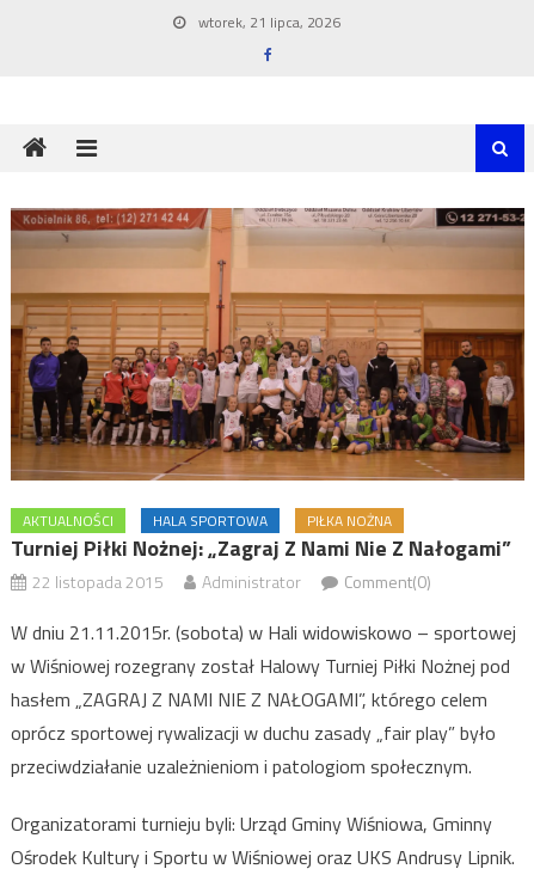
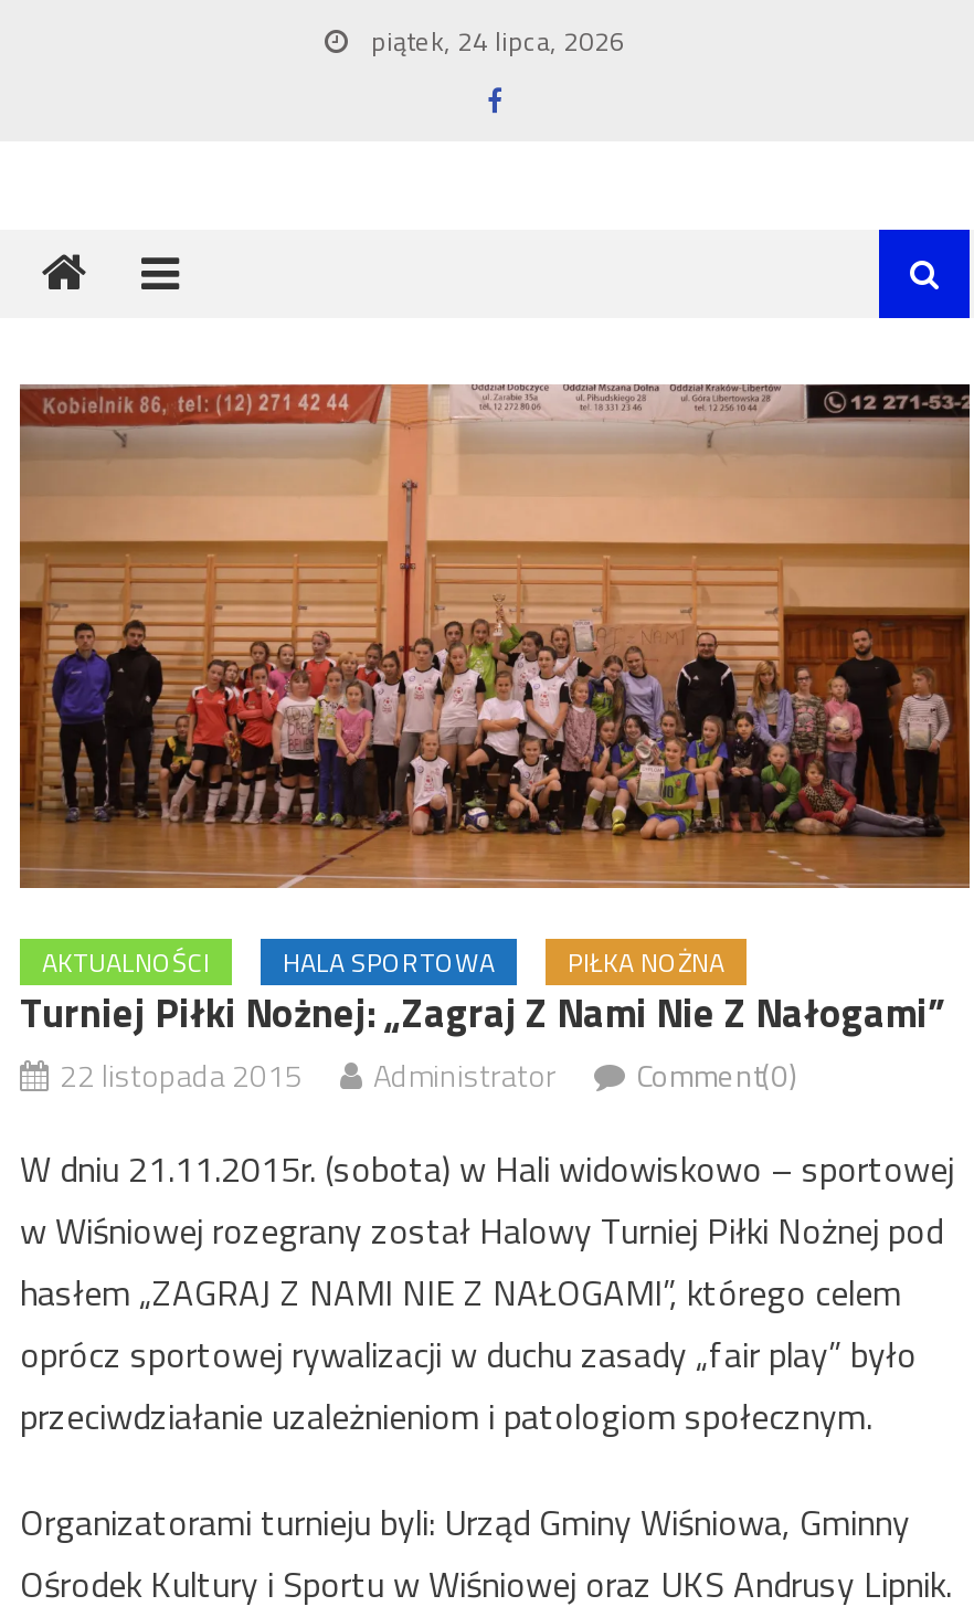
- wtorek, 21 lipca, 2026
+ piątek, 24 lipca, 2026
